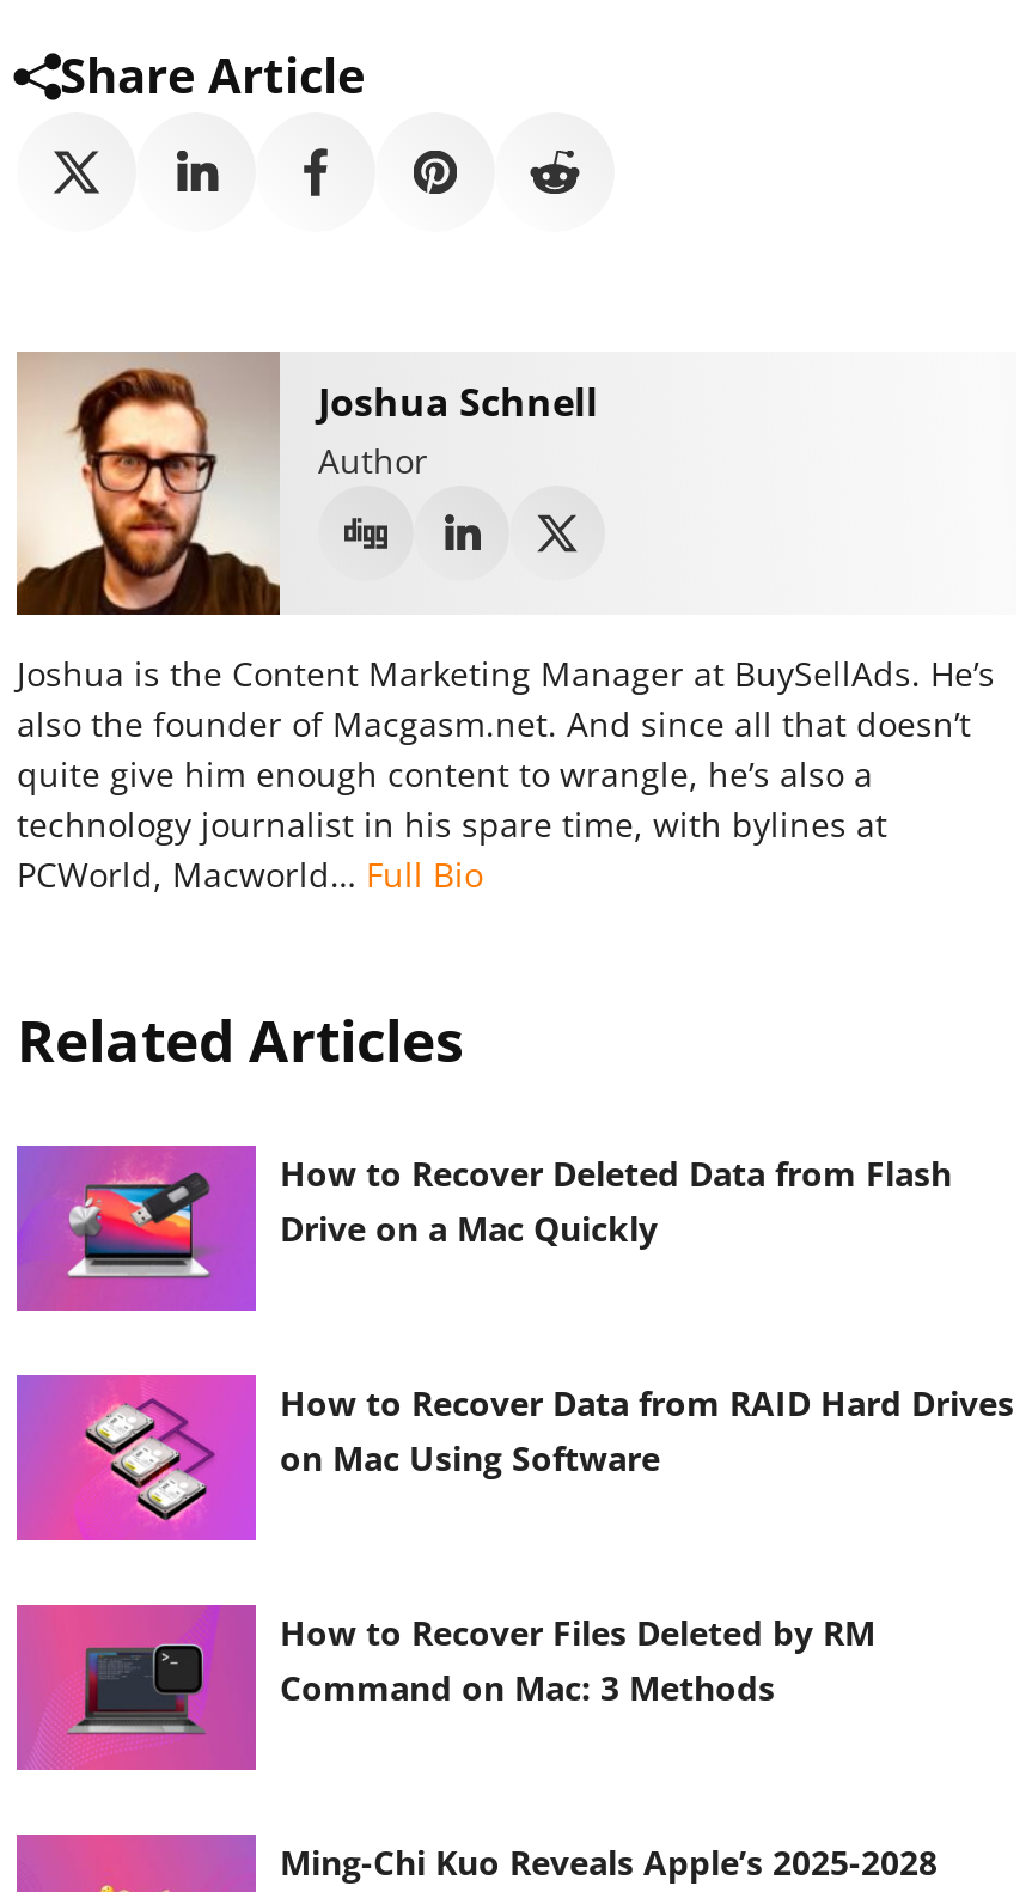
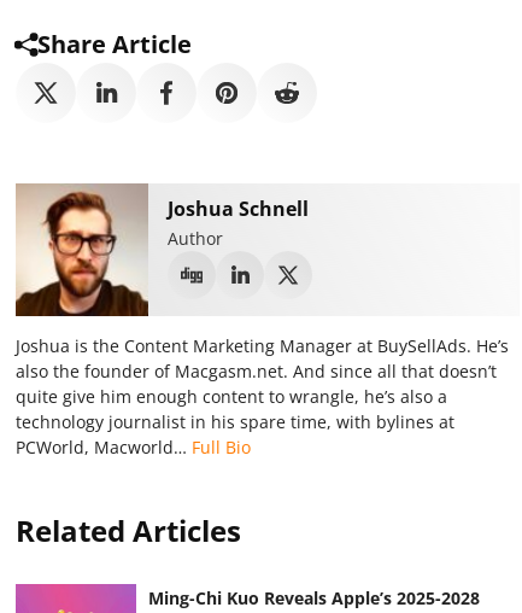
- [image]
- How to Recover Deleted Data from Flash
- Drive on a Mac Quickly

- [image]
- How to Recover Data from RAID Hard Drives
- on Mac Using Software

- [image]
- How to Recover Files Deleted by RM
- Command on Mac: 3 Methods
